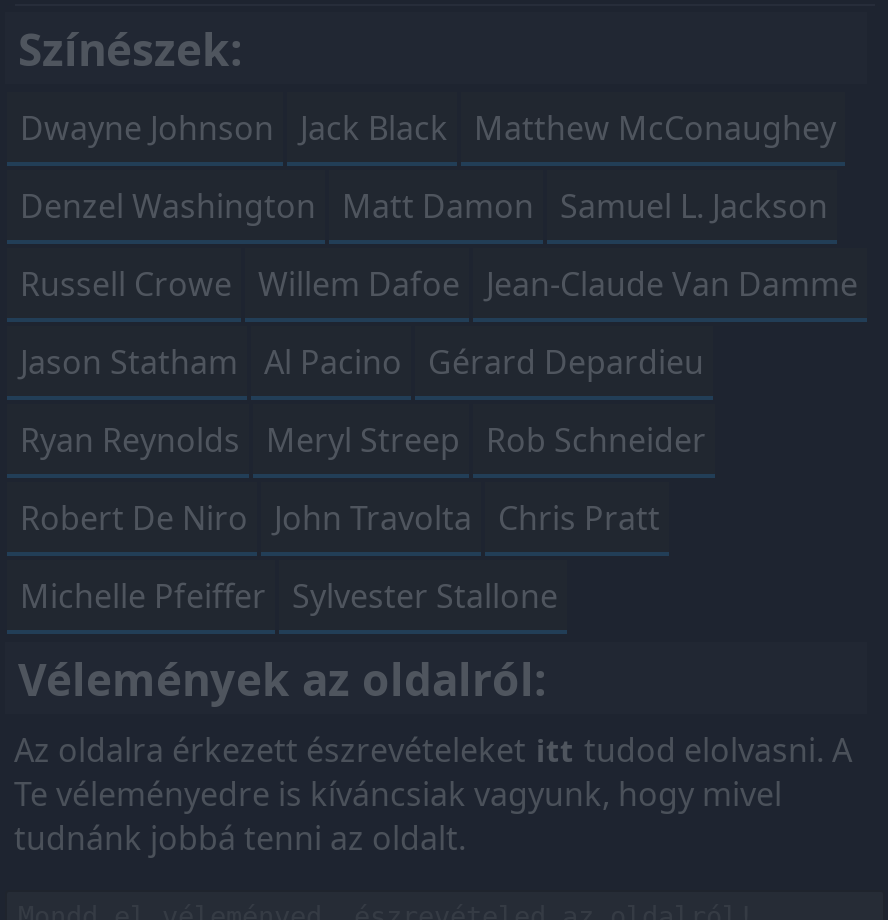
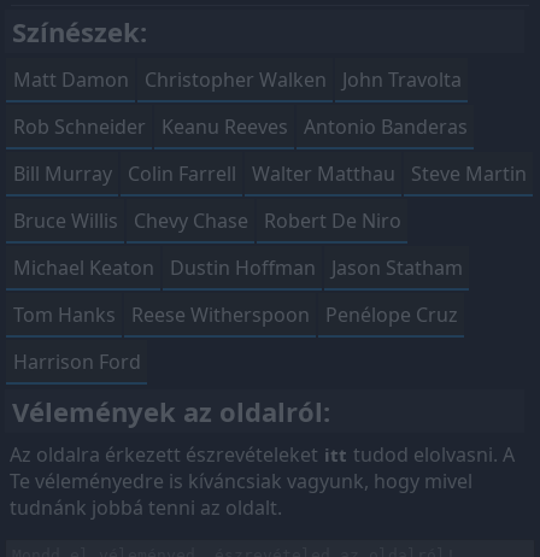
- Dwayne Johnson Jack Black Matthew McConaughey
+ Matt Damon Christopher Walken John Travolta

- Denzel Washington Matt Damon Samuel L. Jackson
+ Rob Schneider Keanu Reeves Antonio Banderas

- Russell Crowe Willem Dafoe Jean-Claude Van Damme
+ Bill Murray Colin Farrell Walter Matthau Steve Martin

- Jason Statham Al Pacino Gérard Depardieu
+ Bruce Willis Chevy Chase Robert De Niro

- Ryan Reynolds Meryl Streep Rob Schneider
+ Michael Keaton Dustin Hoffman Jason Statham

- Robert De Niro John Travolta Chris Pratt
+ Tom Hanks Reese Witherspoon Penélope Cruz

- Michelle Pfeiffer Sylvester Stallone
+ Harrison Ford
